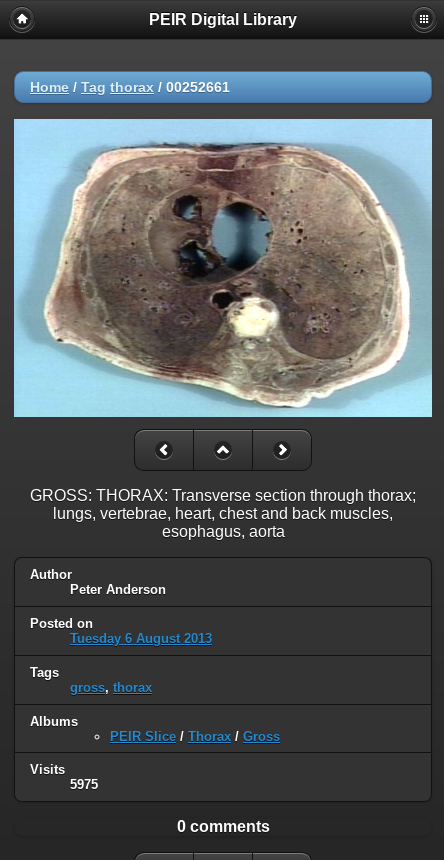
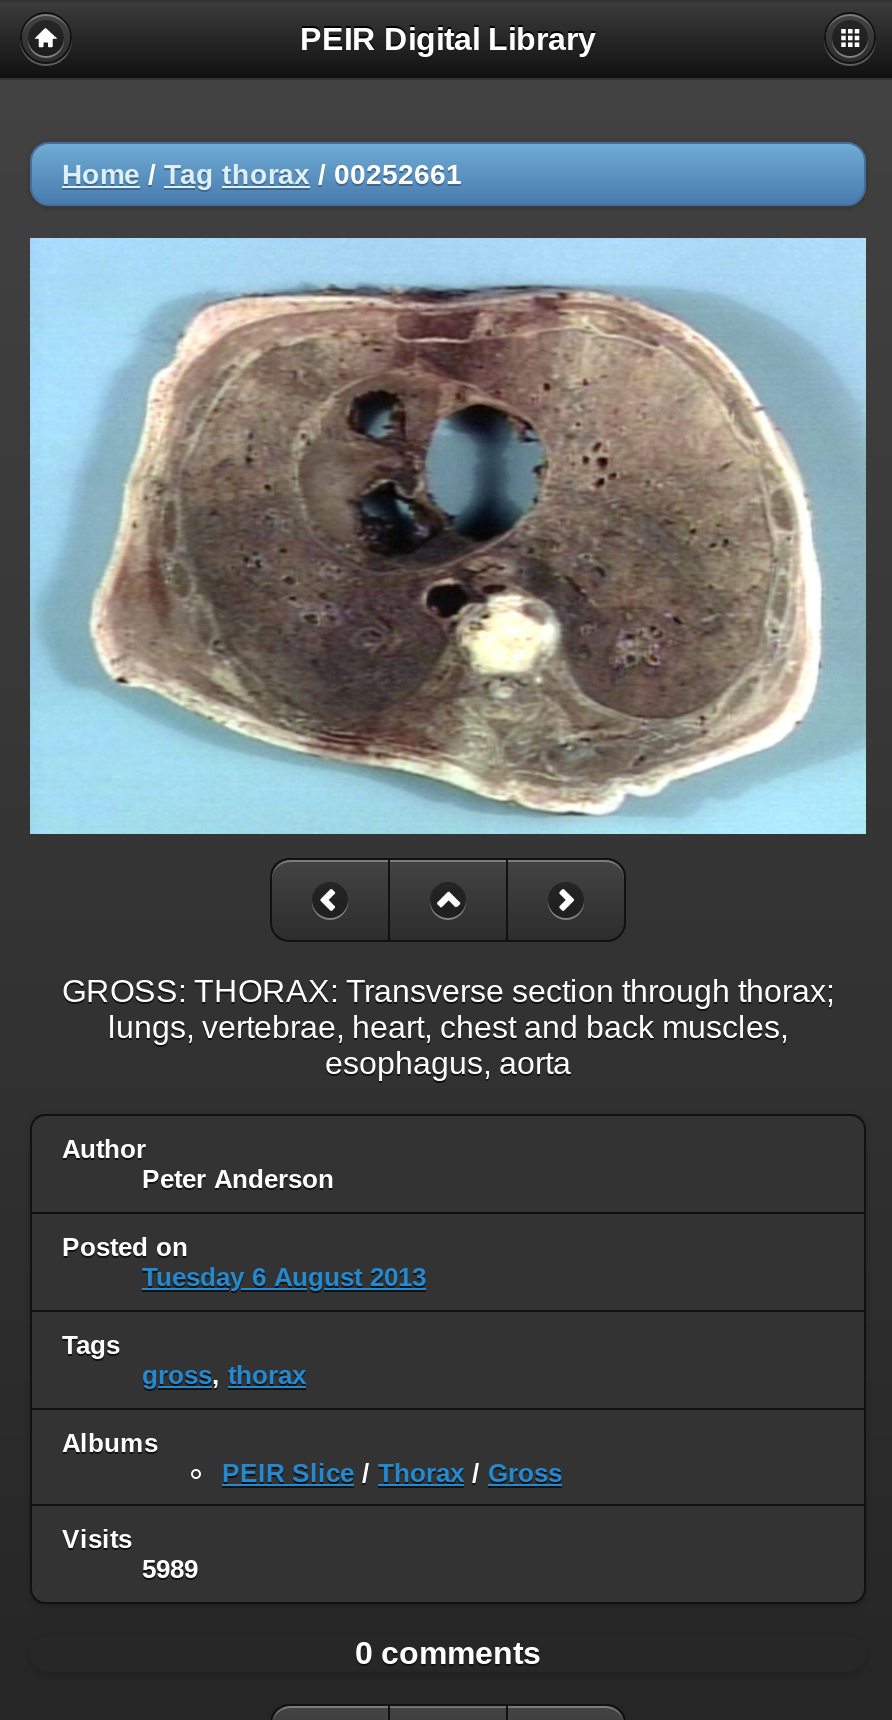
- 5975
+ 5989
